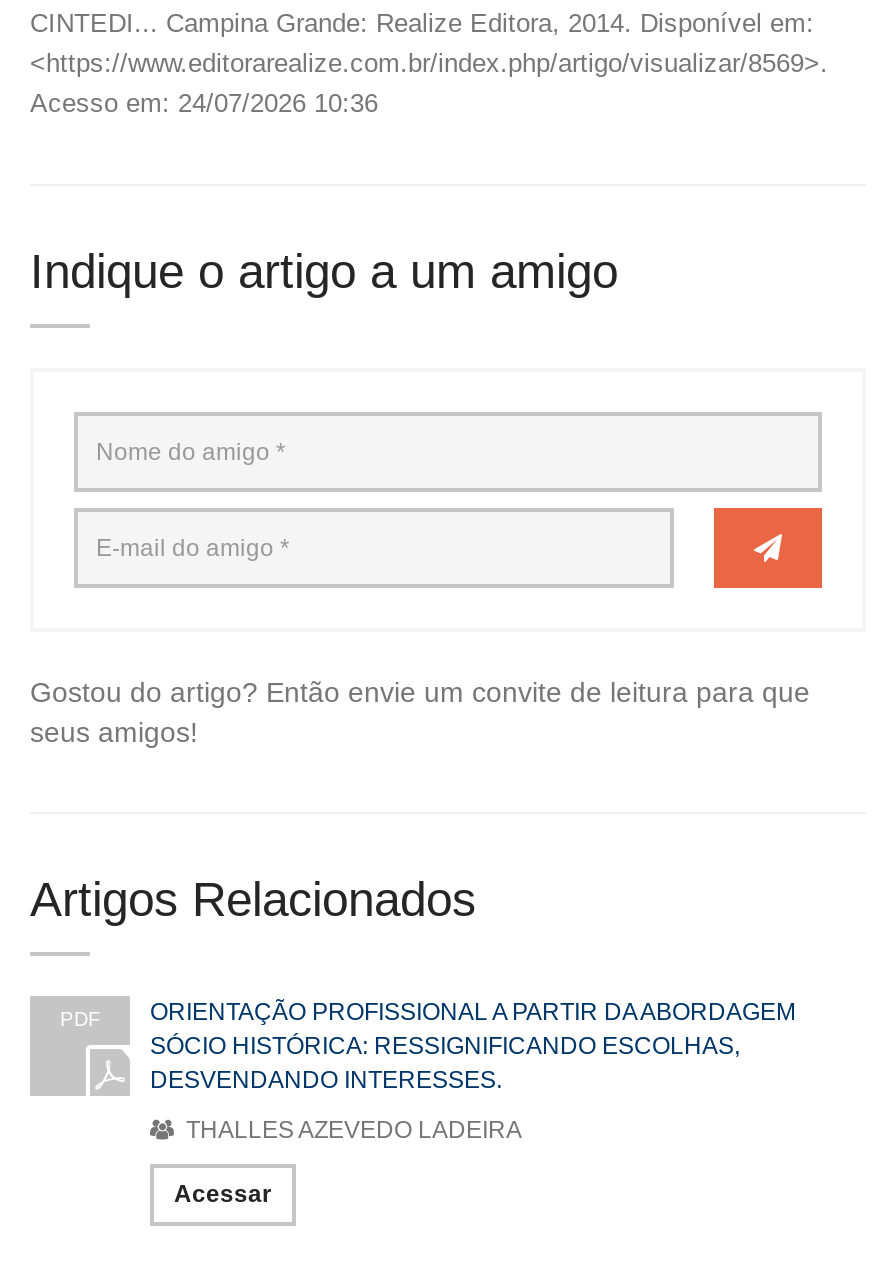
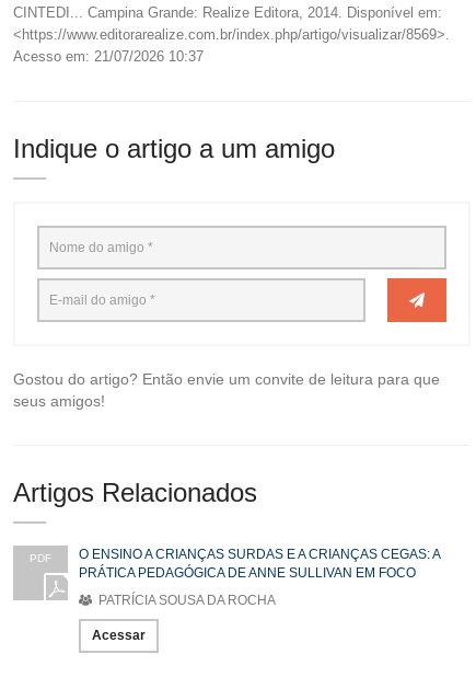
- Acesso em: 24/07/2026 10:36
+ Acesso em: 21/07/2026 10:37

- ORIENTAÇÃO PROFISSIONAL A PARTIR DA ABORDAGEM
- SÓCIO HISTÓRICA: RESSIGNIFICANDO ESCOLHAS,
- DESVENDANDO INTERESSES.
+ O ENSINO A CRIANÇAS SURDAS E A CRIANÇAS CEGAS: A
+ PRÁTICA PEDAGÓGICA DE ANNE SULLIVAN EM FOCO

- THALLES AZEVEDO LADEIRA
+ PATRÍCIA SOUSA DA ROCHA
